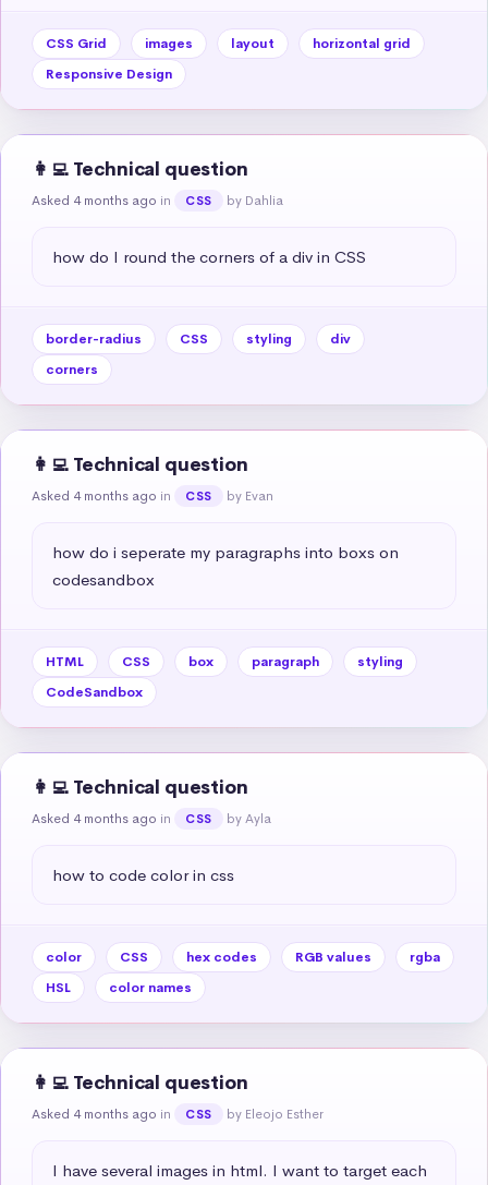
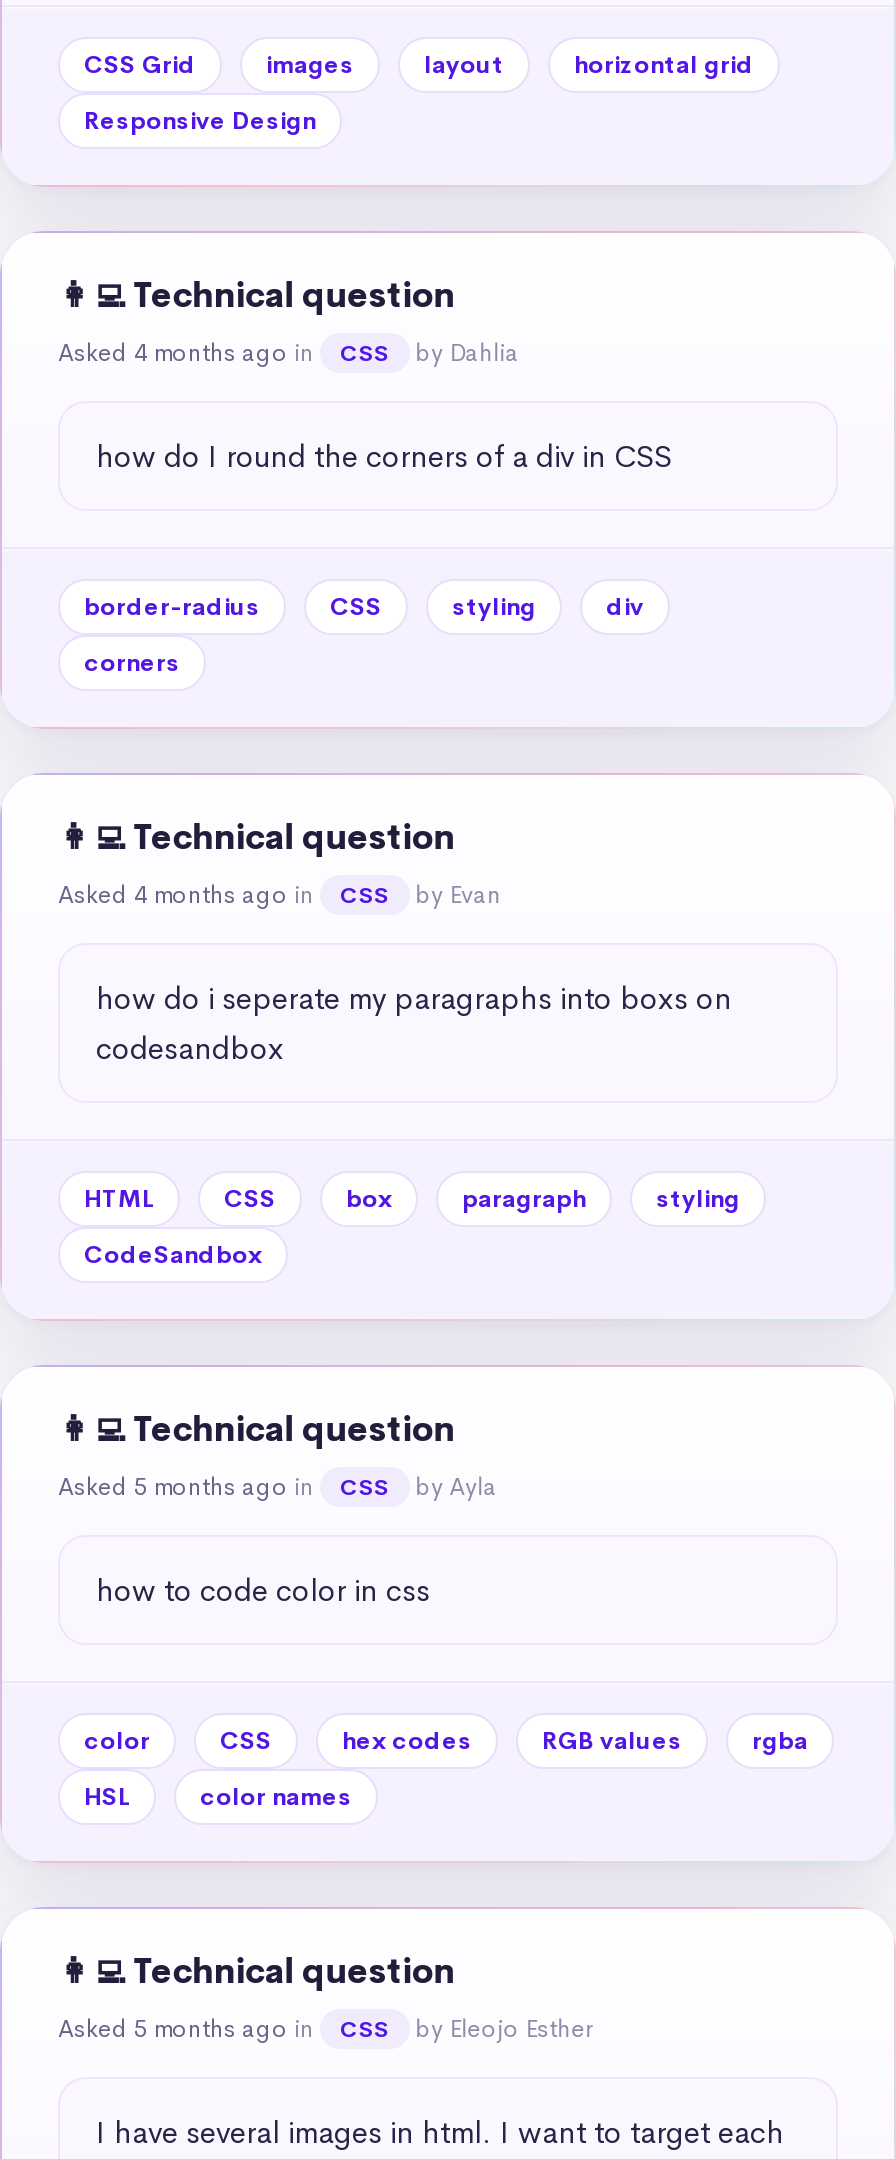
- Asked 4 months ago in
+ Asked 5 months ago in

- Asked 4 months ago in
+ Asked 5 months ago in
